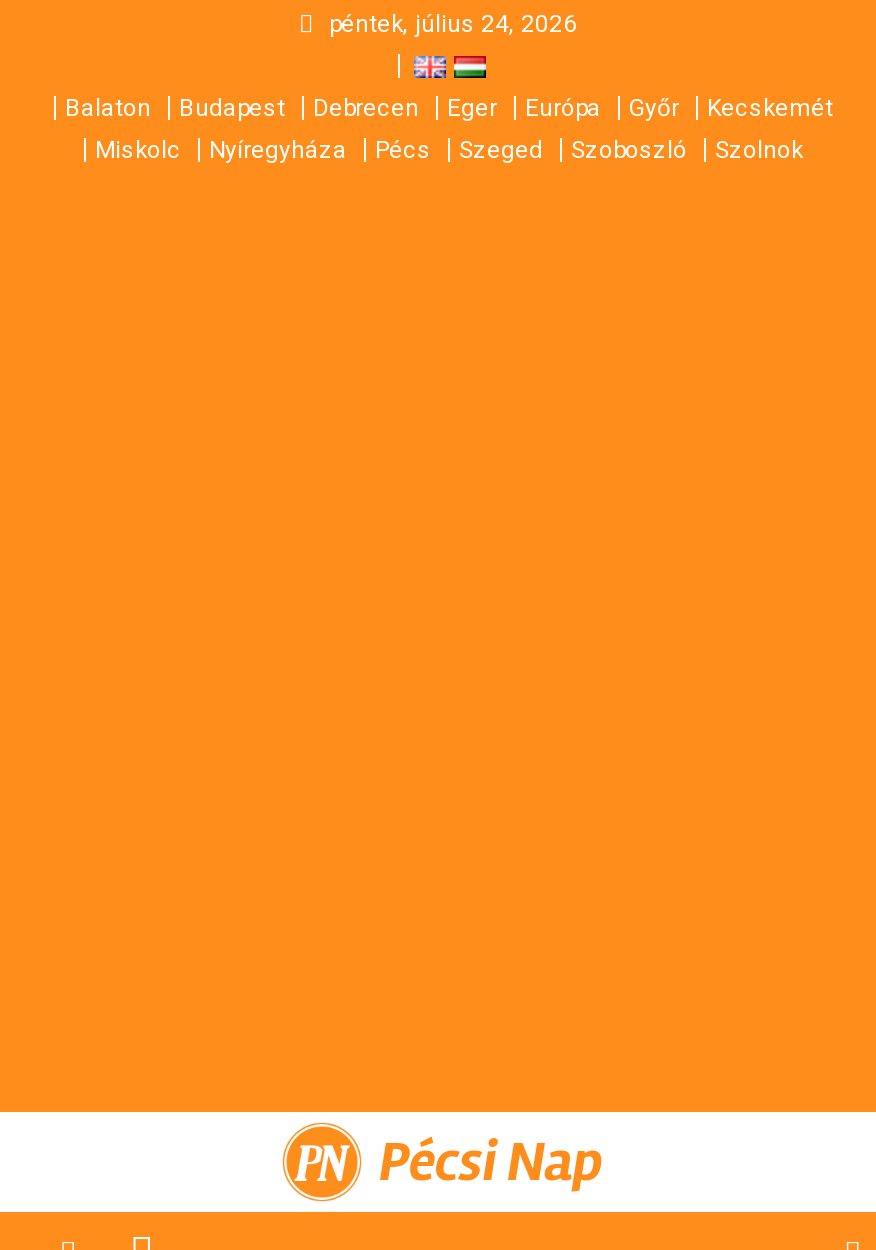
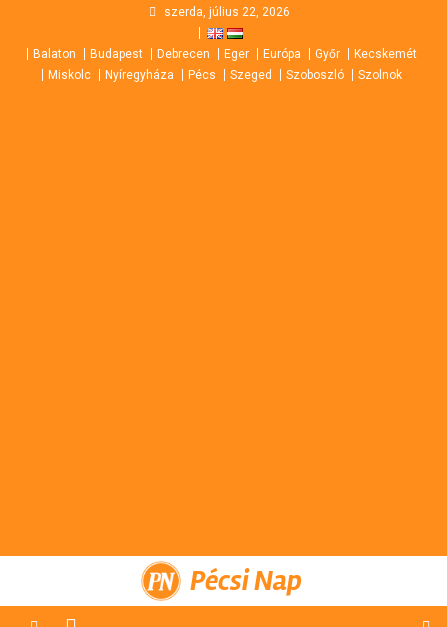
- péntek, július 24, 2026
+ szerda, július 22, 2026
